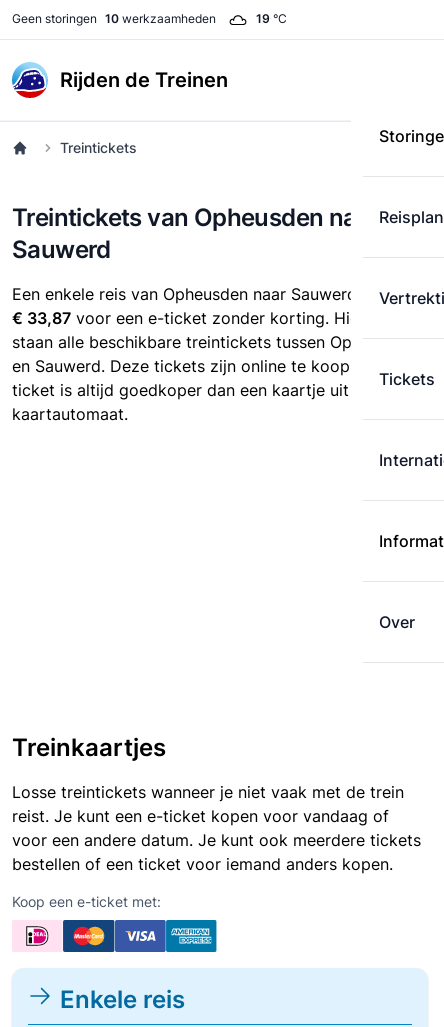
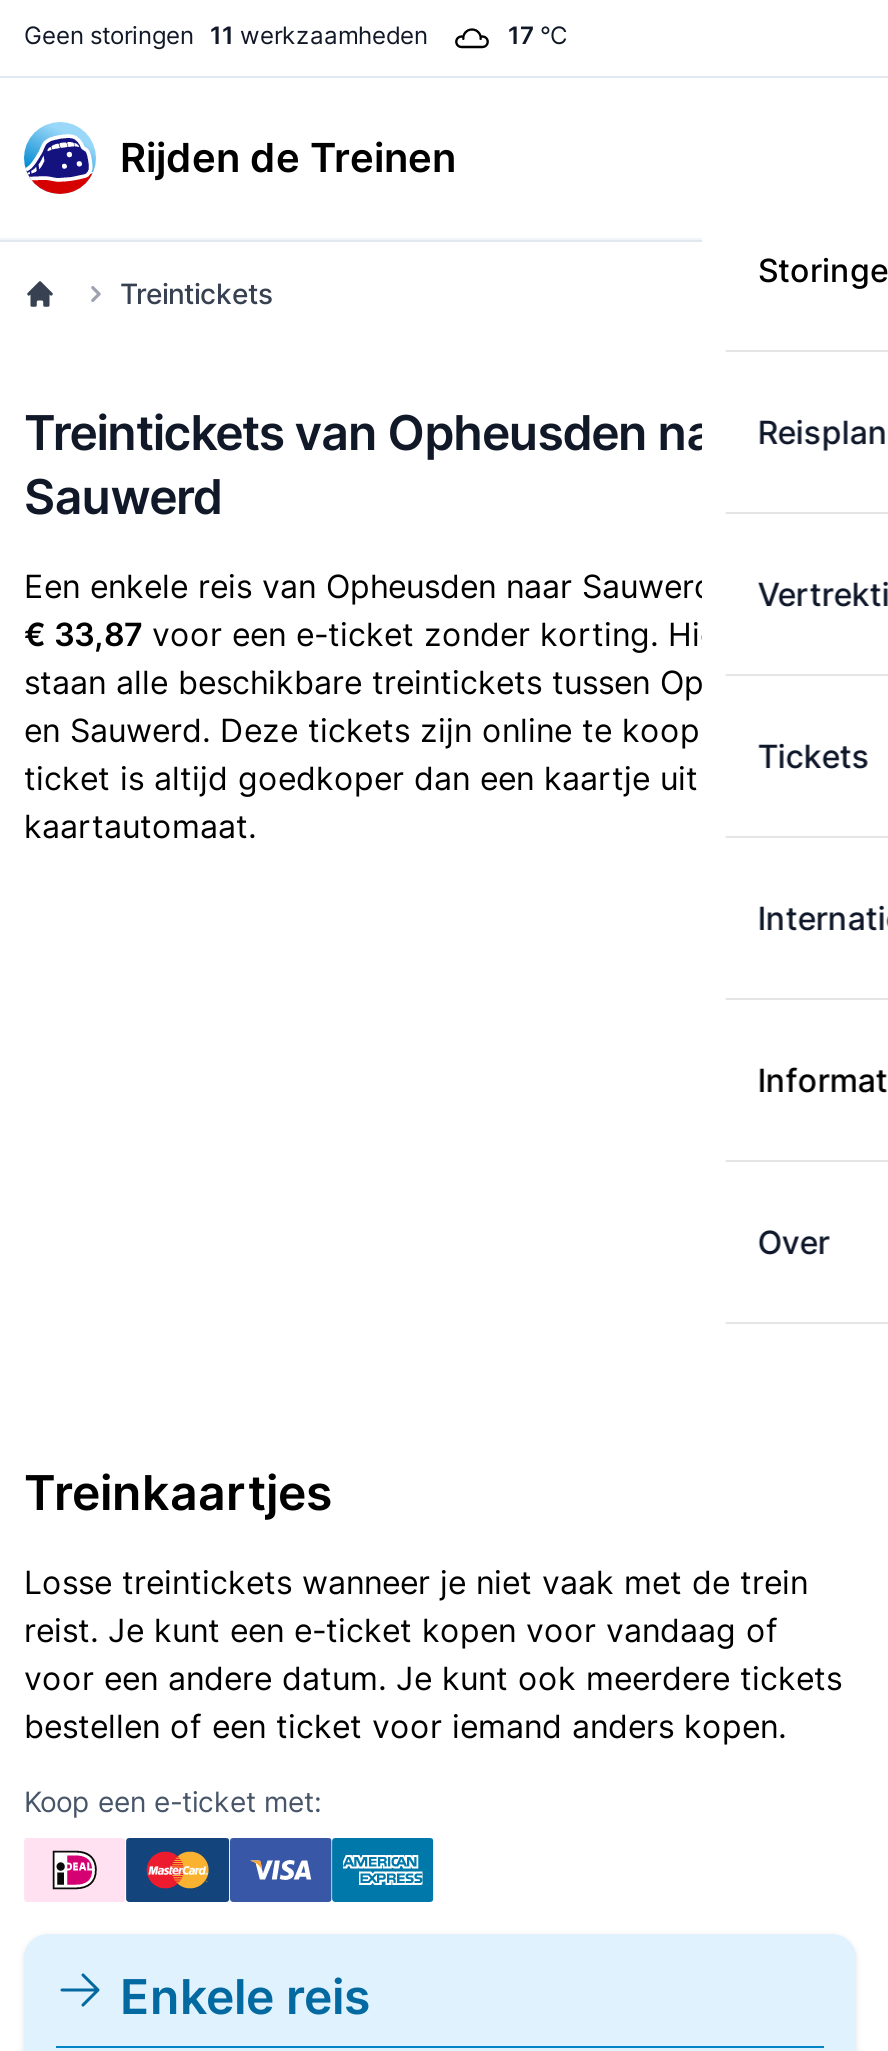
- Geen storingen 10 werkzaamheden
+ Geen storingen 11 werkzaamheden

- 19 °C
+ 17 °C
